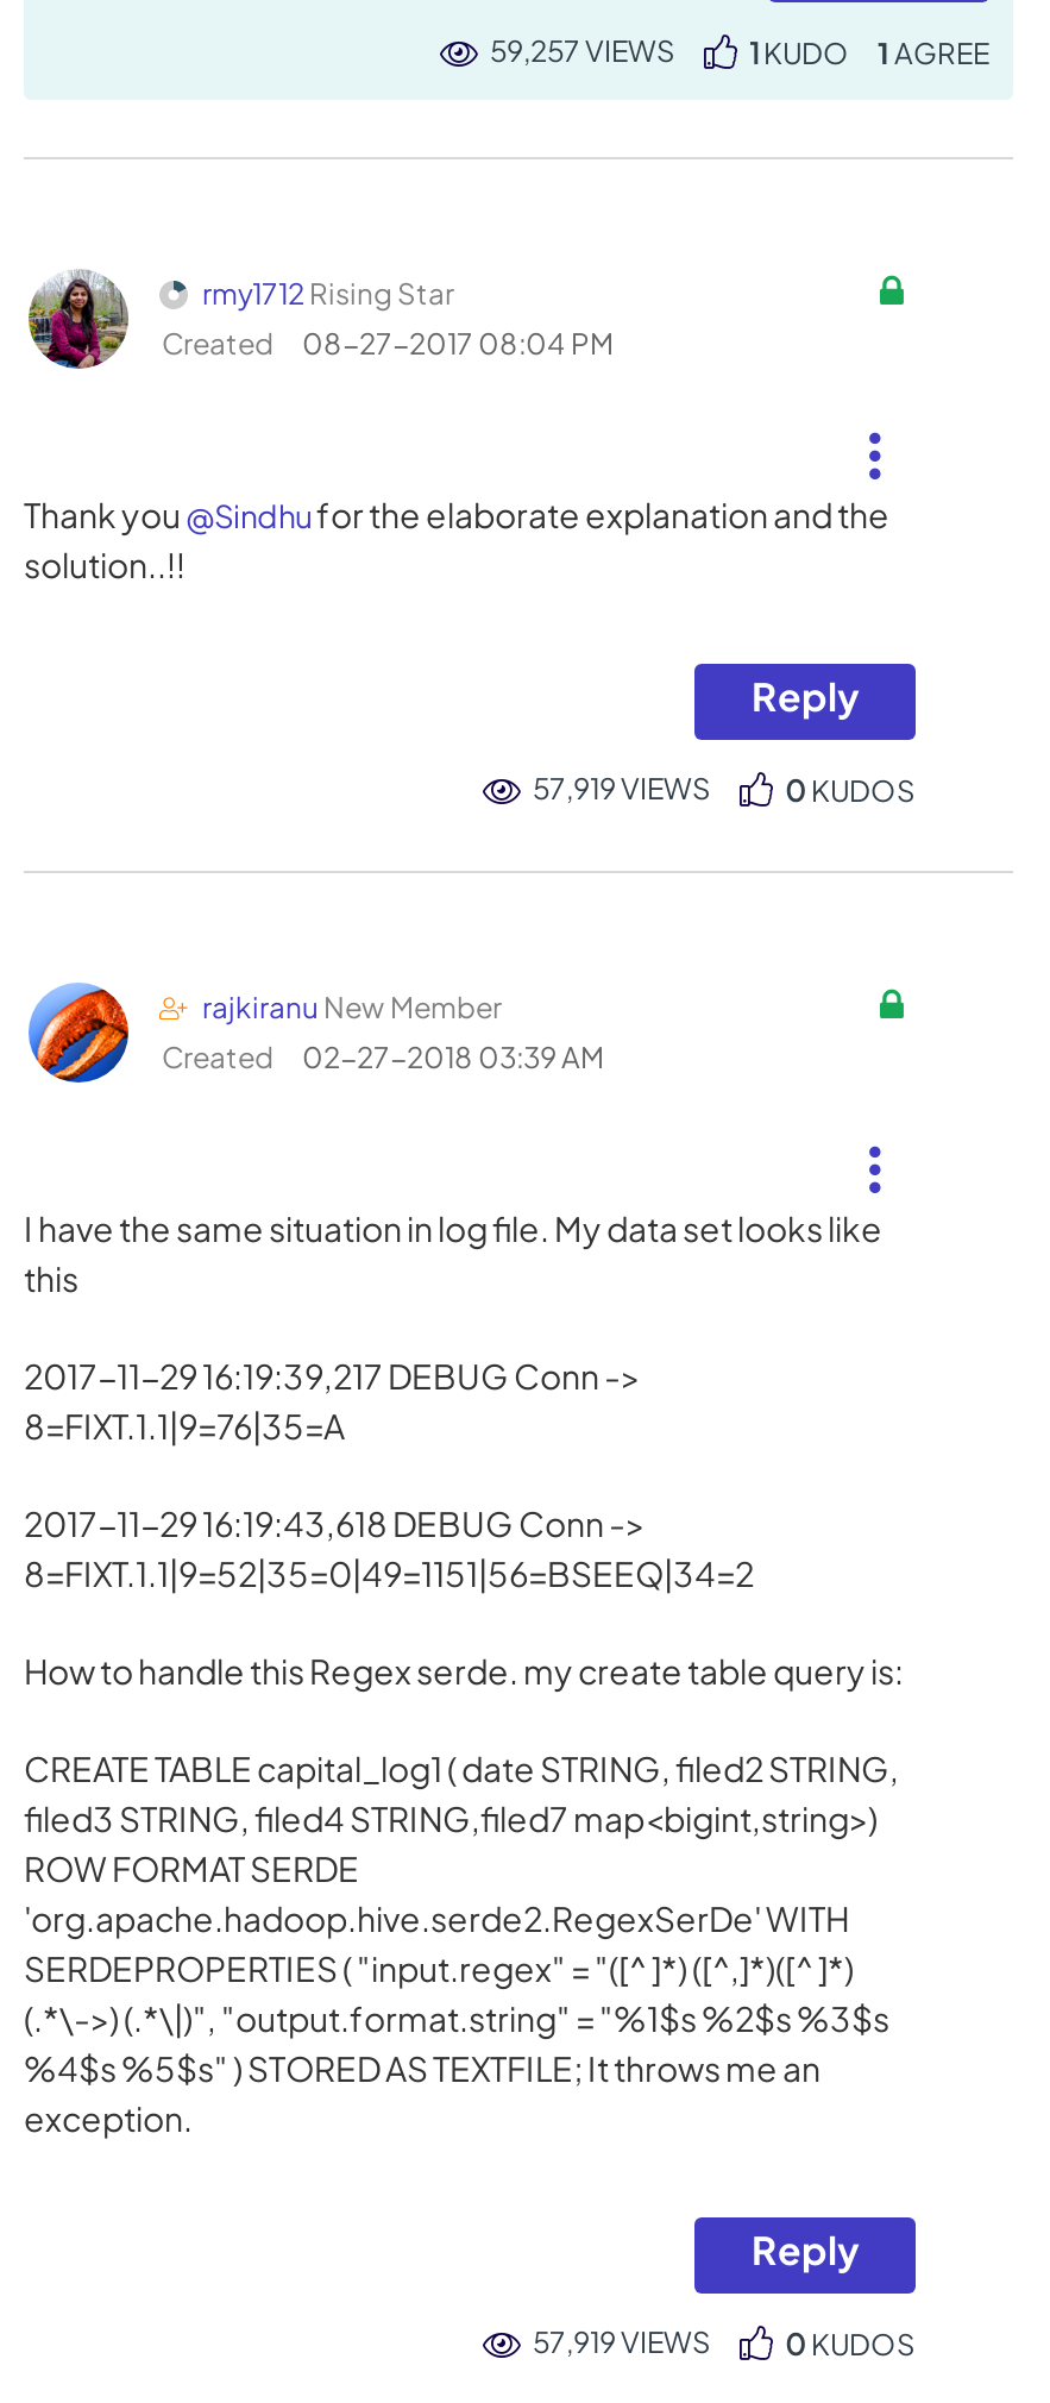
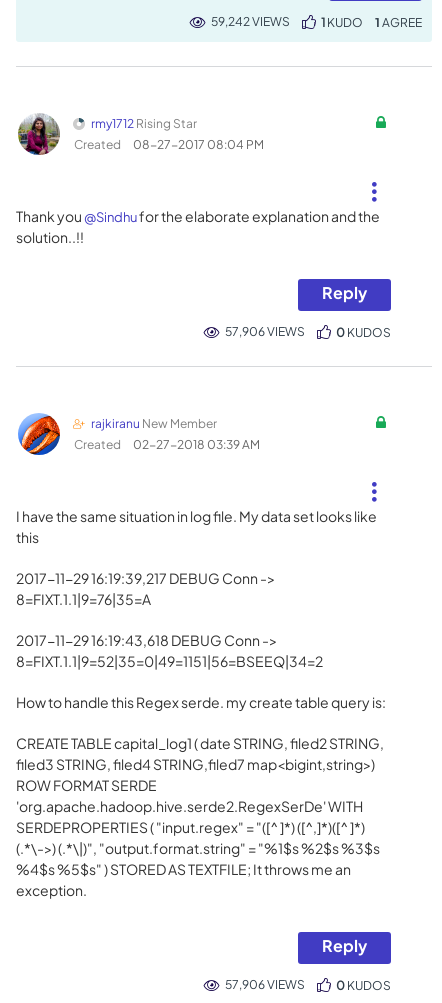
- 59,257 VIEWS
+ 59,242 VIEWS

- 57,919 VIEWS
+ 57,906 VIEWS

- 57,919 VIEWS
+ 57,906 VIEWS
